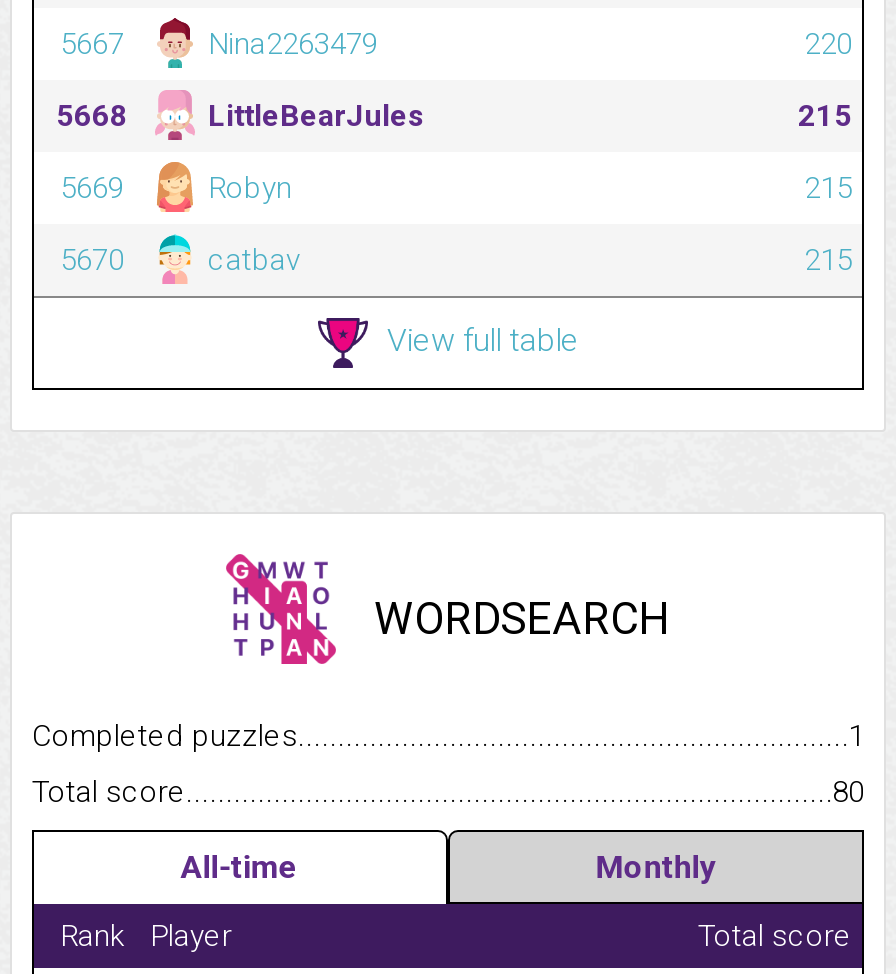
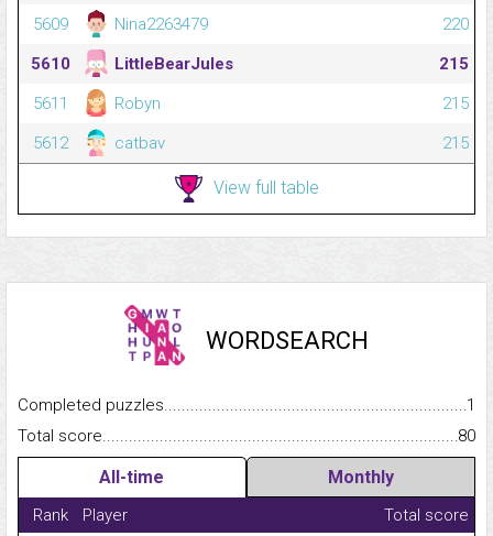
- 5667
+ 5609

- 5668
+ 5610

- 5669
+ 5611

- 5670
+ 5612
